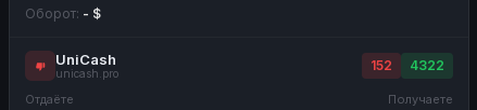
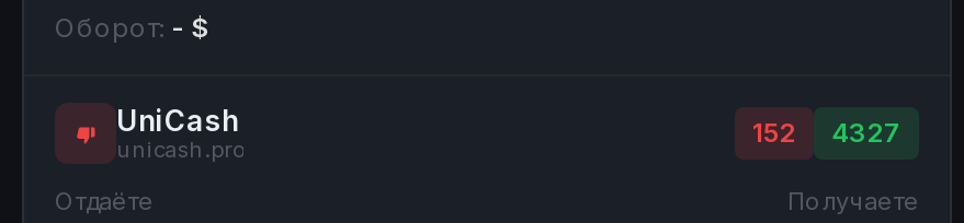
- 152 4322
+ 152 4327
